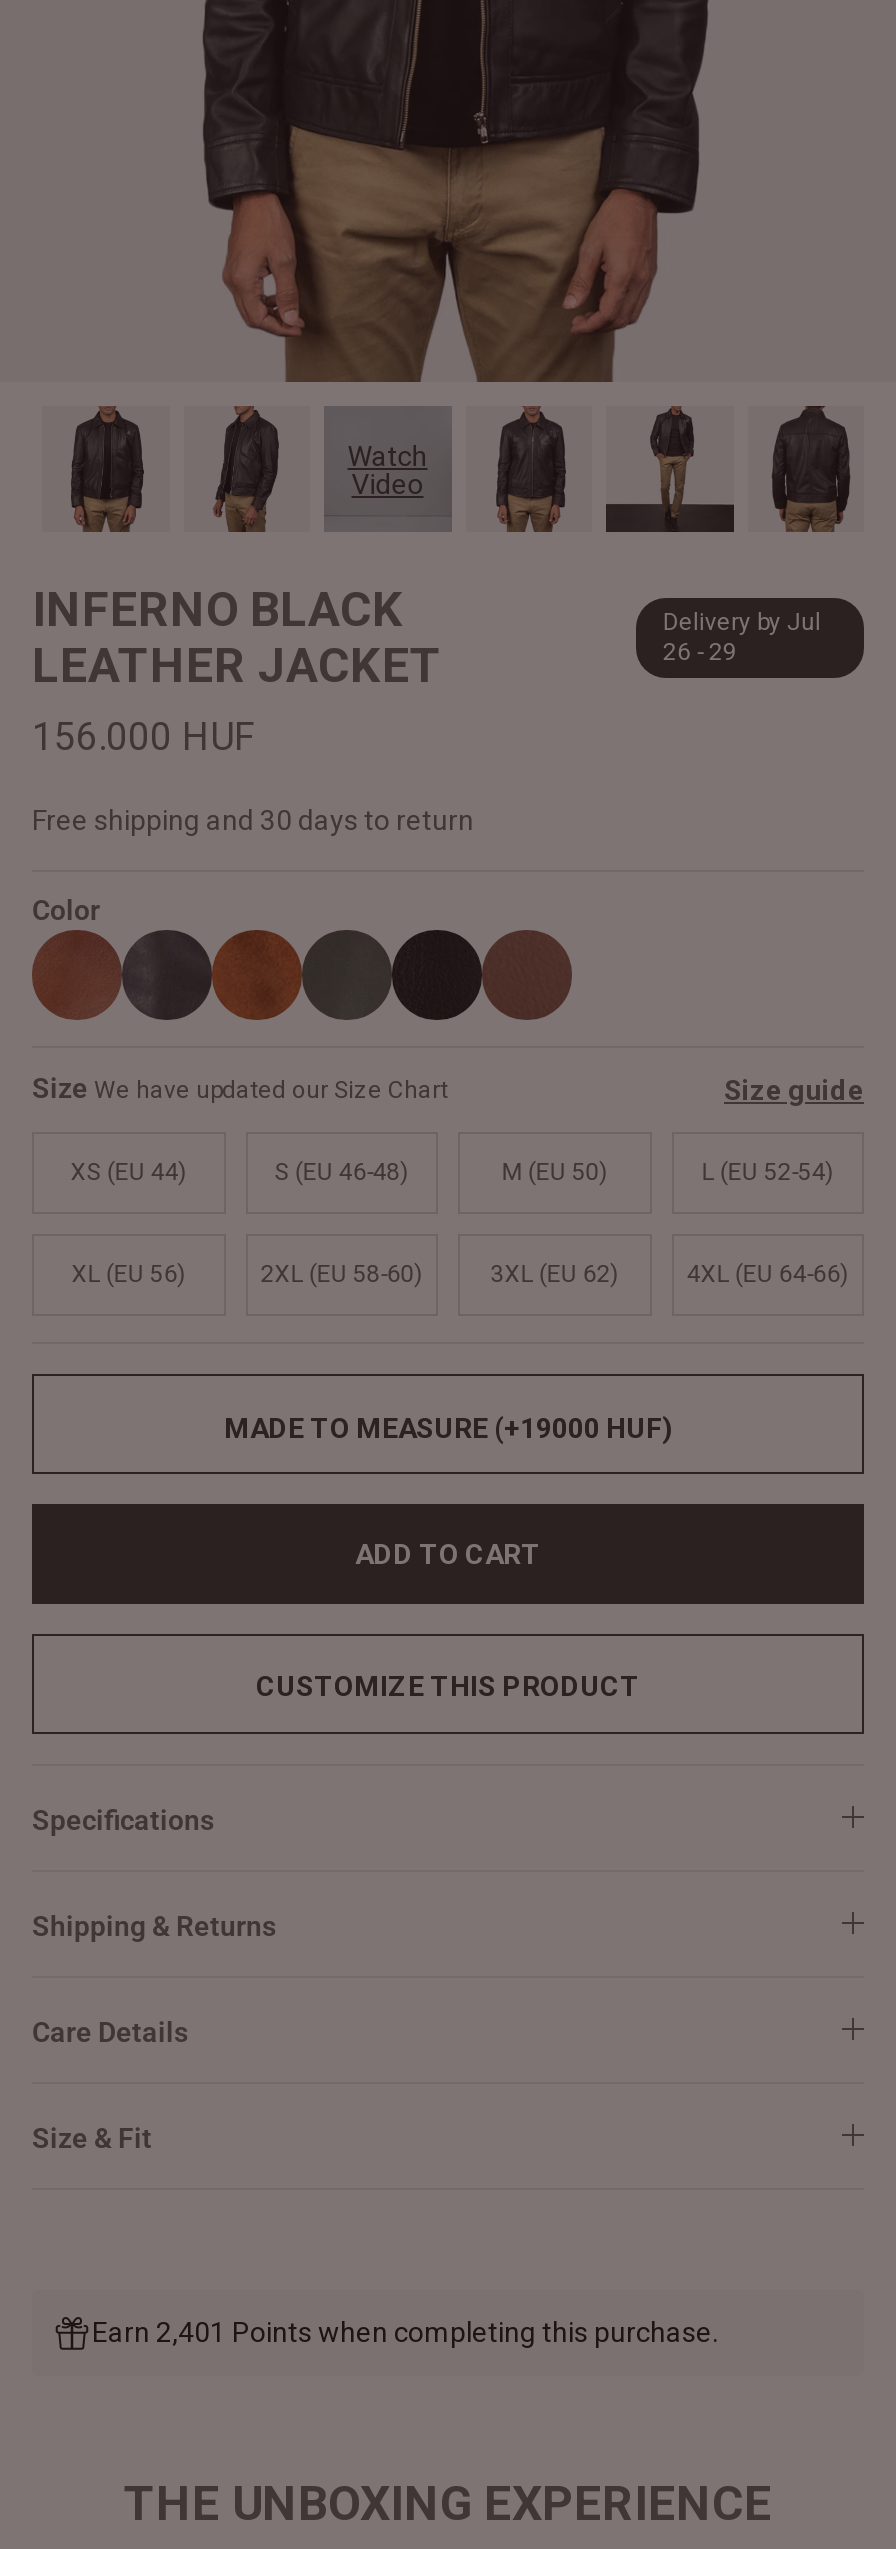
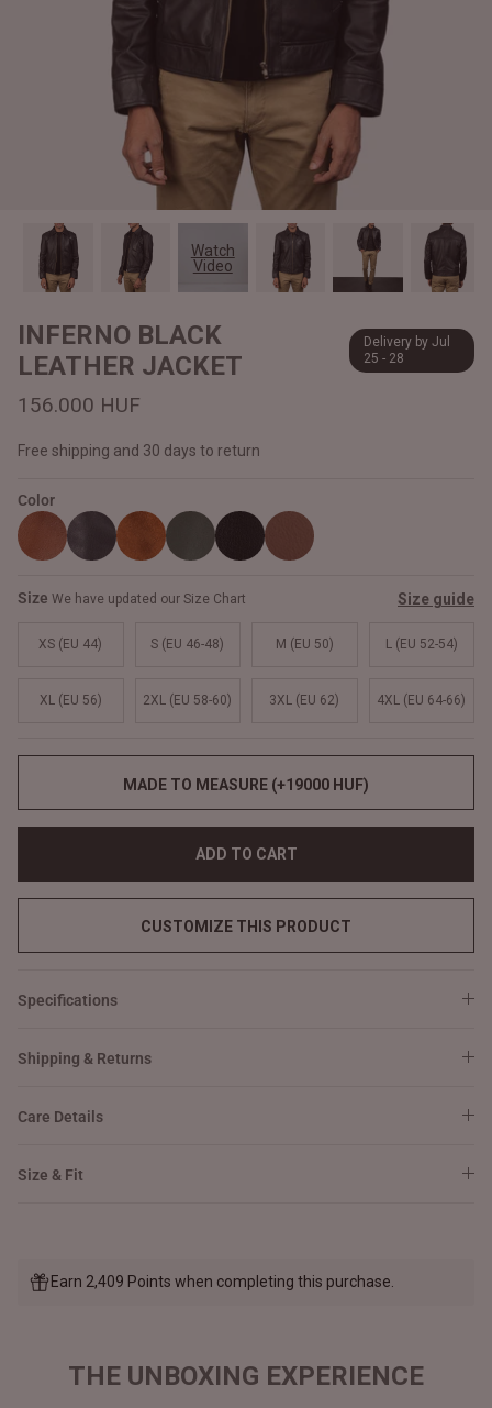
- 26 - 29
+ 25 - 28

- Earn 2,401 Points when completing this purchase.
+ Earn 2,409 Points when completing this purchase.
